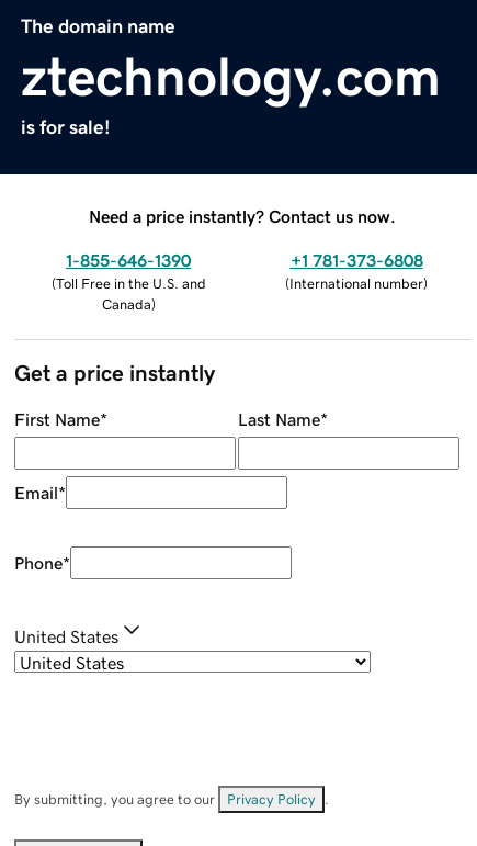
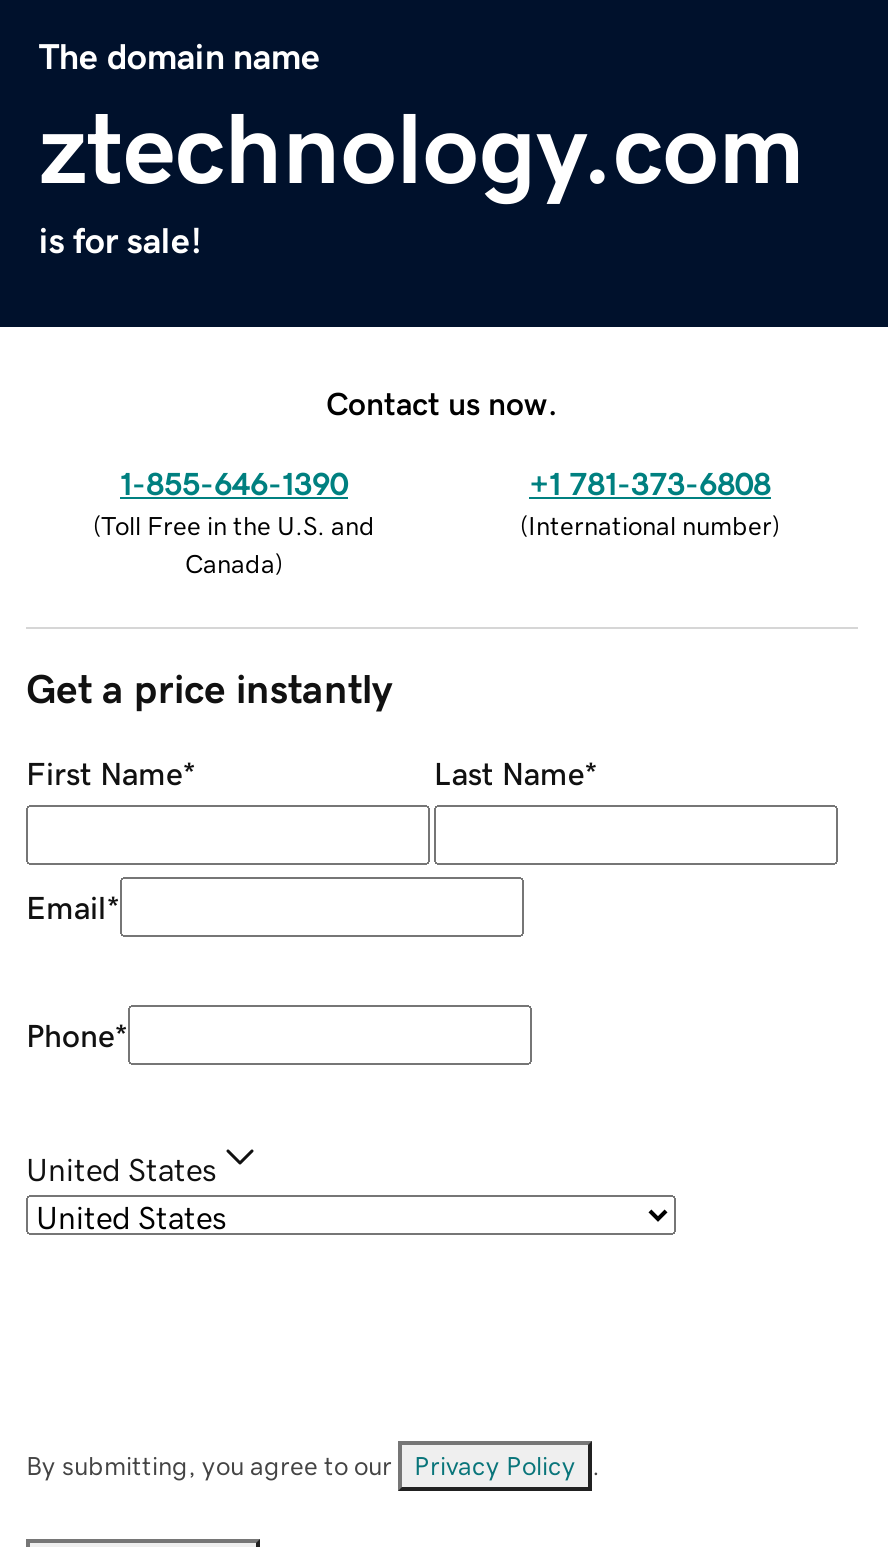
- Need a price instantly? Contact us now.
+ Contact us now.
